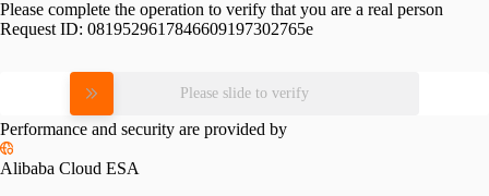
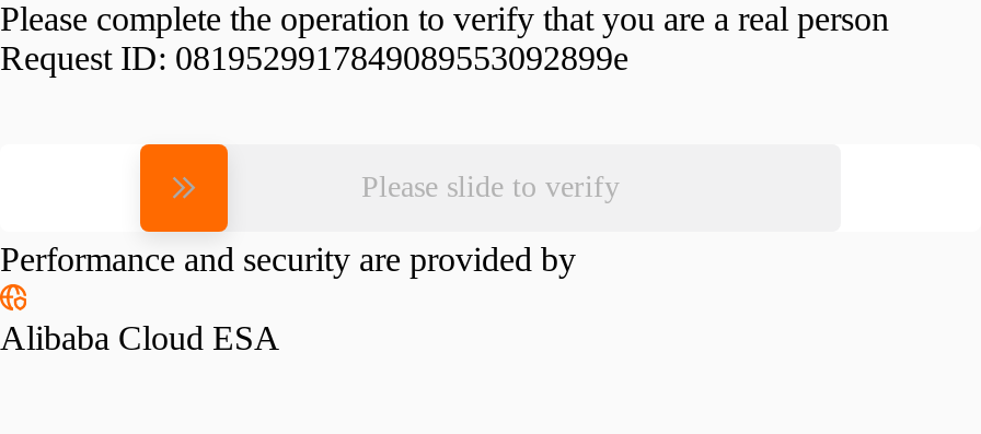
- Request ID: 0819529617846609197302765e
+ Request ID: 0819529917849089553092899e
